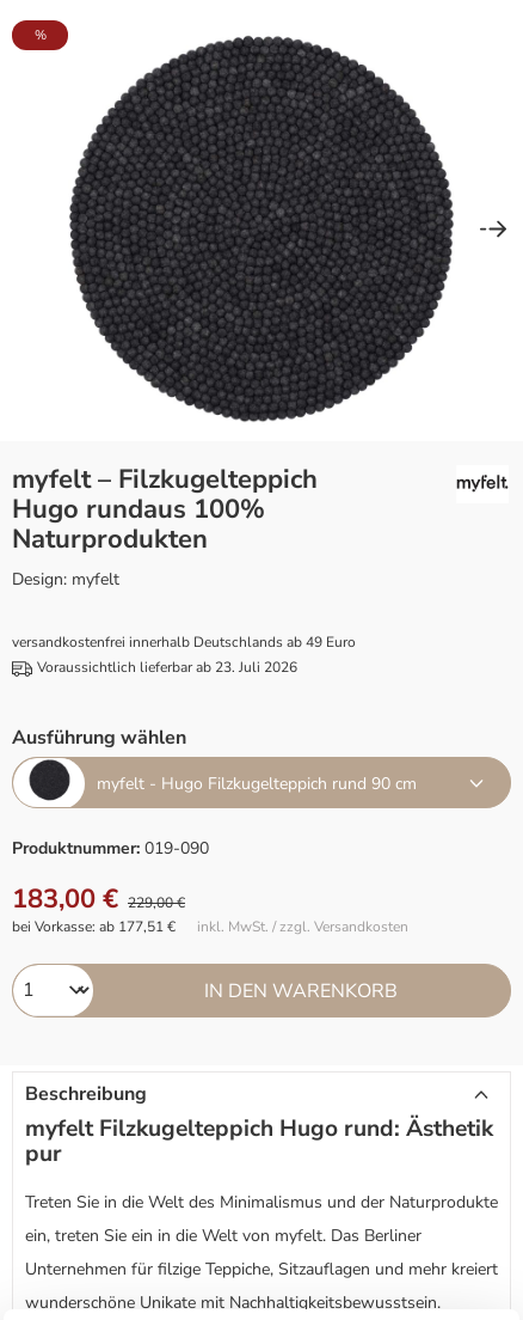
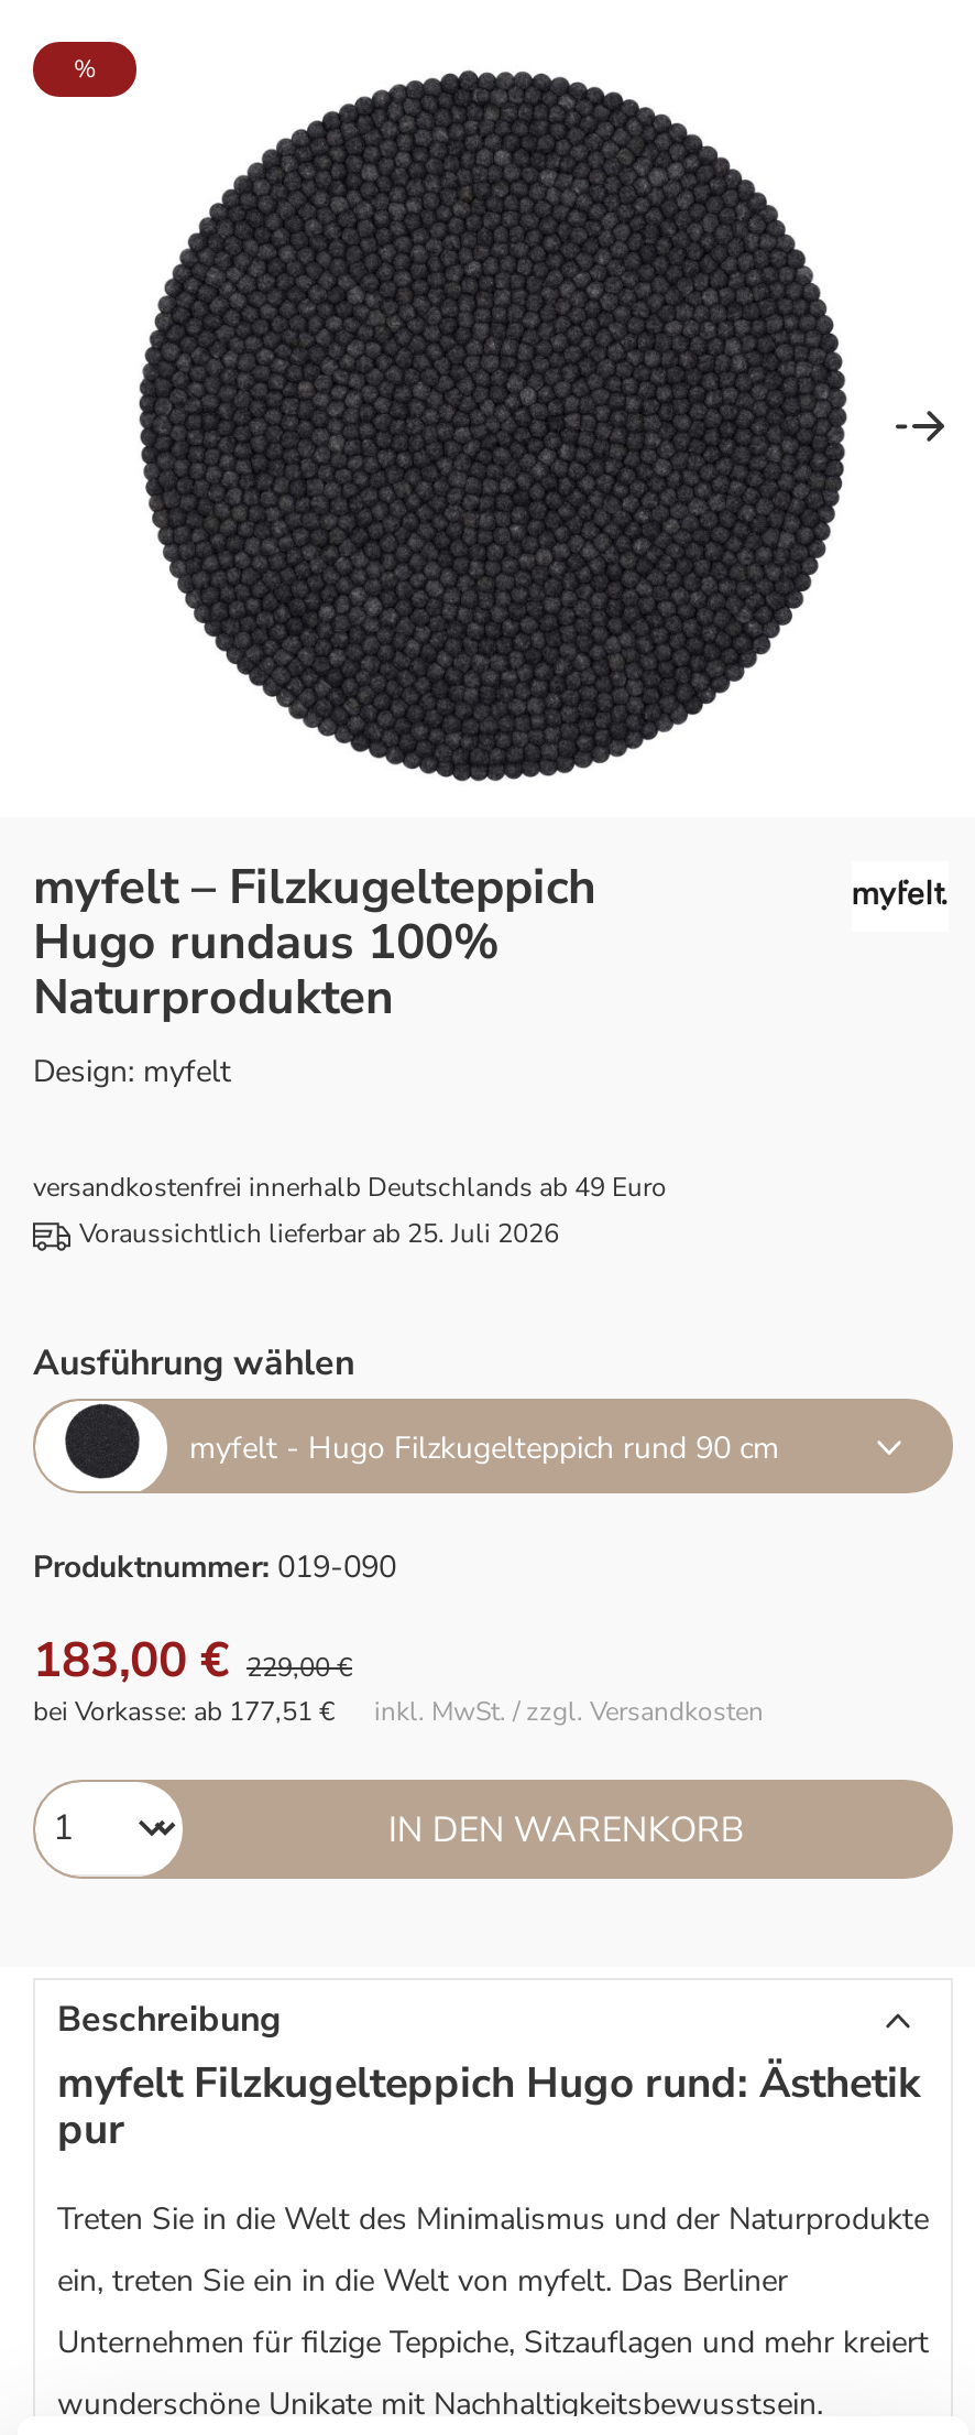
- Voraussichtlich lieferbar ab 23. Juli 2026
+ Voraussichtlich lieferbar ab 25. Juli 2026
